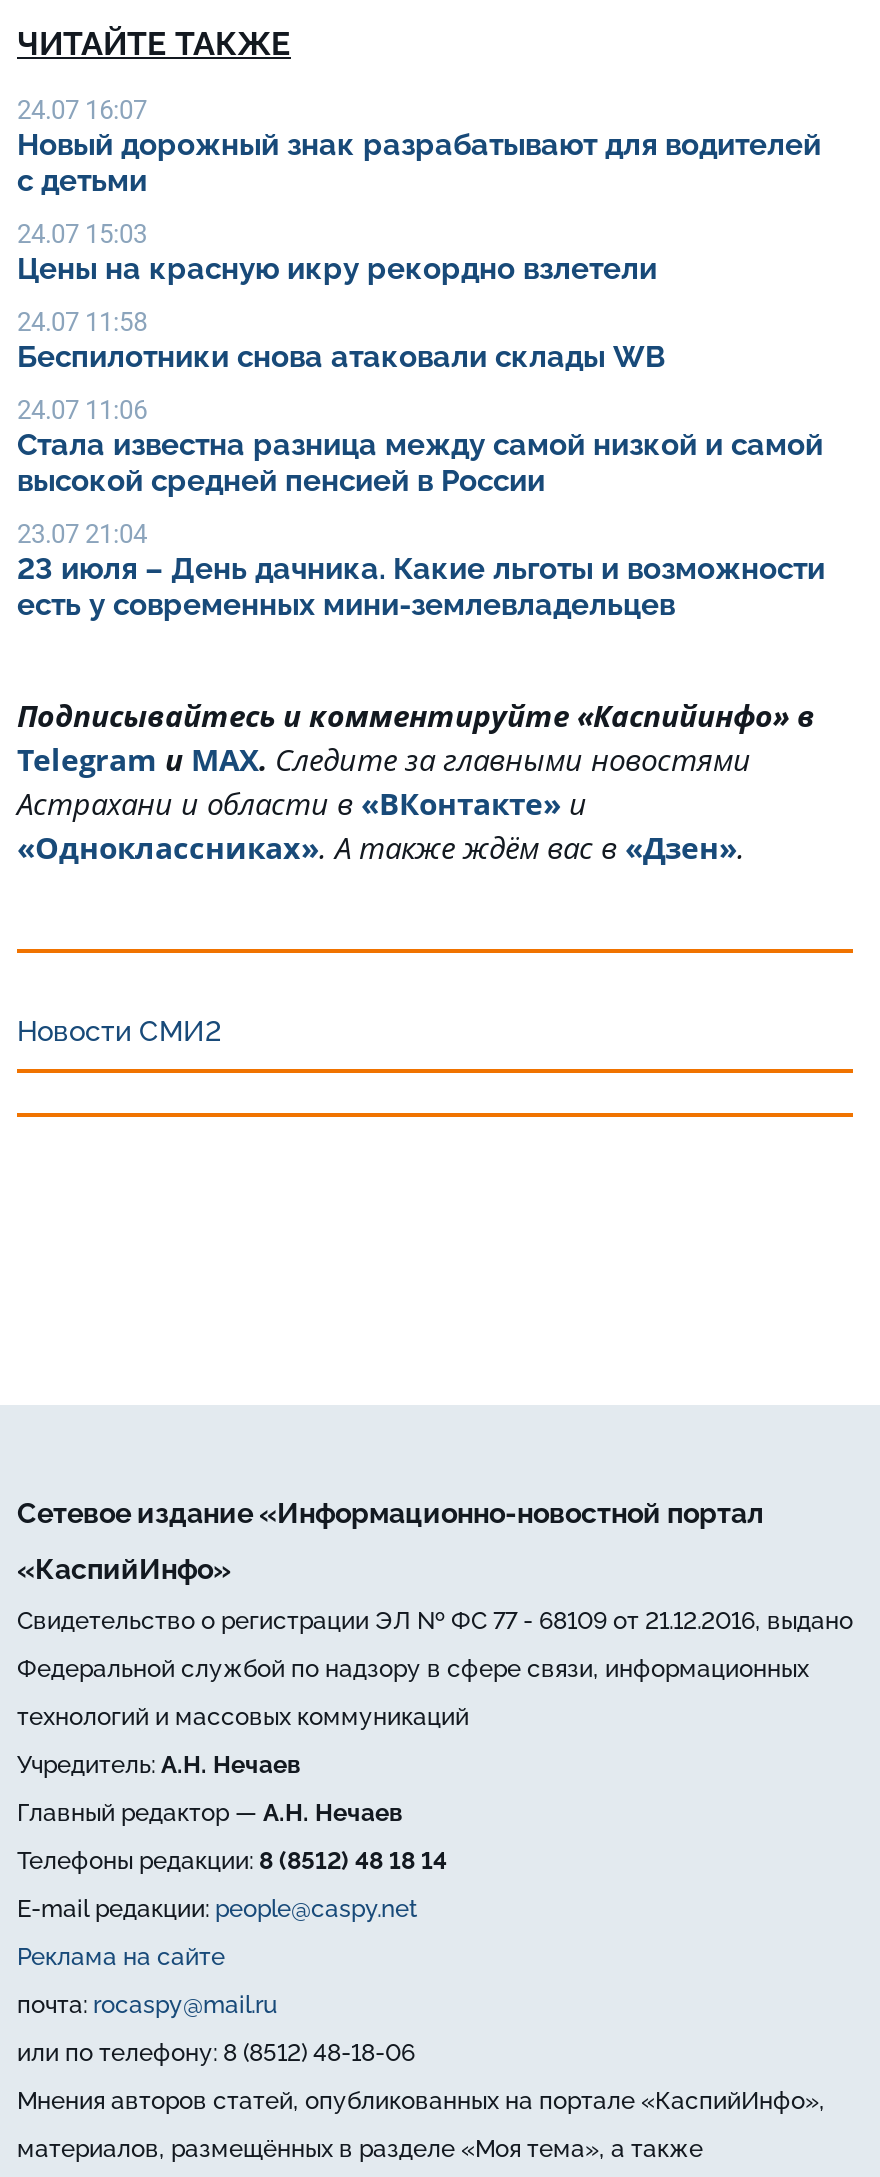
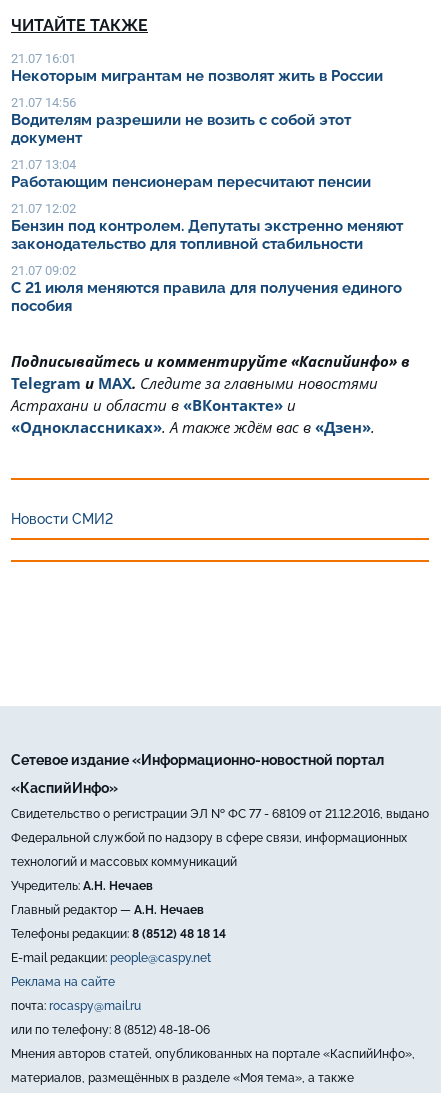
- 24.07 16:07
- Новый дорожный знак разрабатывают для водителей
- с детьми
+ 21.07 16:01
+ Некоторым мигрантам не позволят жить в России

- 24.07 15:03
- Цены на красную икру рекордно взлетели
+ 21.07 14:56
+ Водителям разрешили не возить с собой этот
+ документ

- 24.07 11:58
- Беспилотники снова атаковали склады WB
+ 21.07 13:04
+ Работающим пенсионерам пересчитают пенсии

- 24.07 11:06
- Стала известна разница между самой низкой и самой
- высокой средней пенсией в России
+ 21.07 12:02
+ Бензин под контролем. Депутаты экстренно меняют
+ законодательство для топливной стабильности

- 23.07 21:04
- 23 июля – День дачника. Какие льготы и возможности
- есть у современных мини-землевладельцев
+ 21.07 09:02
+ С 21 июля меняются правила для получения единого
+ пособия
